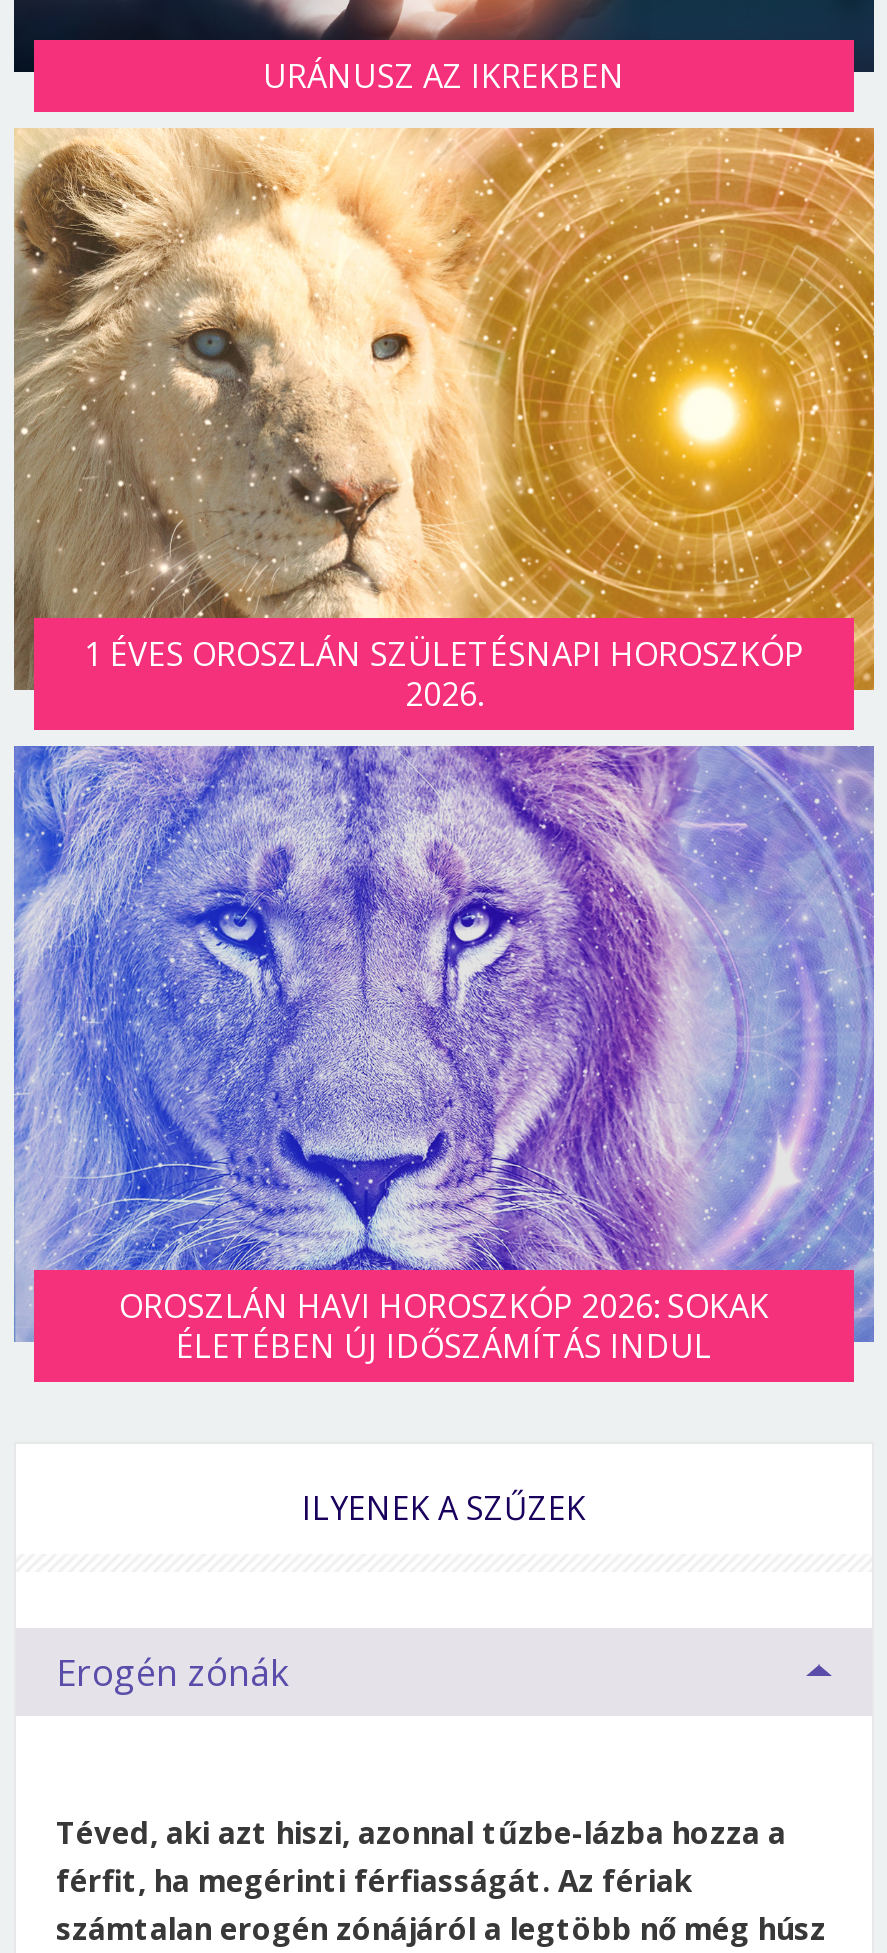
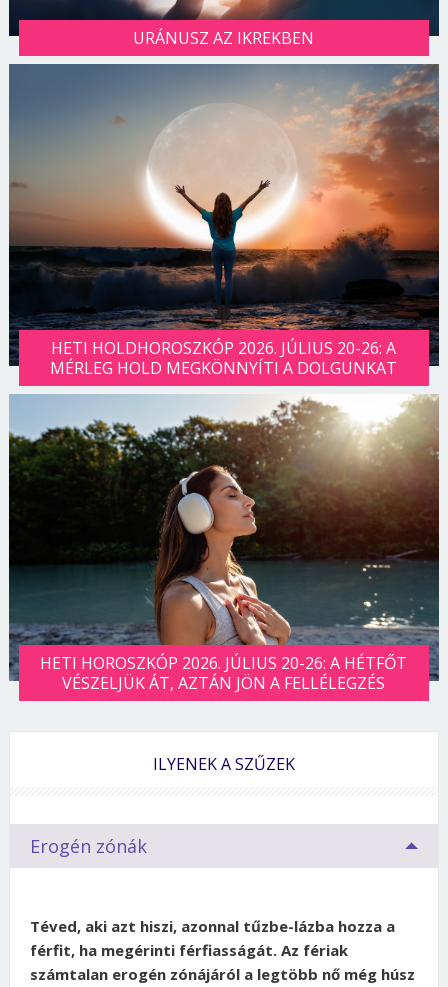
- [image]
- 1 ÉVES OROSZLÁN SZÜLETÉSNAPI HOROSZKÓP
- 2026.
+ [image]
+ HETI HOLDHOROSZKÓP 2026. JÚLIUS 20-26: A
+ MÉRLEG HOLD MEGKÖNNYÍTI A DOLGUNKAT

- [image]
- OROSZLÁN HAVI HOROSZKÓP 2026: SOKAK
- ÉLETÉBEN ÚJ IDŐSZÁMÍTÁS INDUL
+ [image]
+ HETI HOROSZKÓP 2026. JÚLIUS 20-26: A HÉTFŐT
+ VÉSZELJÜK ÁT, AZTÁN JÖN A FELLÉLEGZÉS
